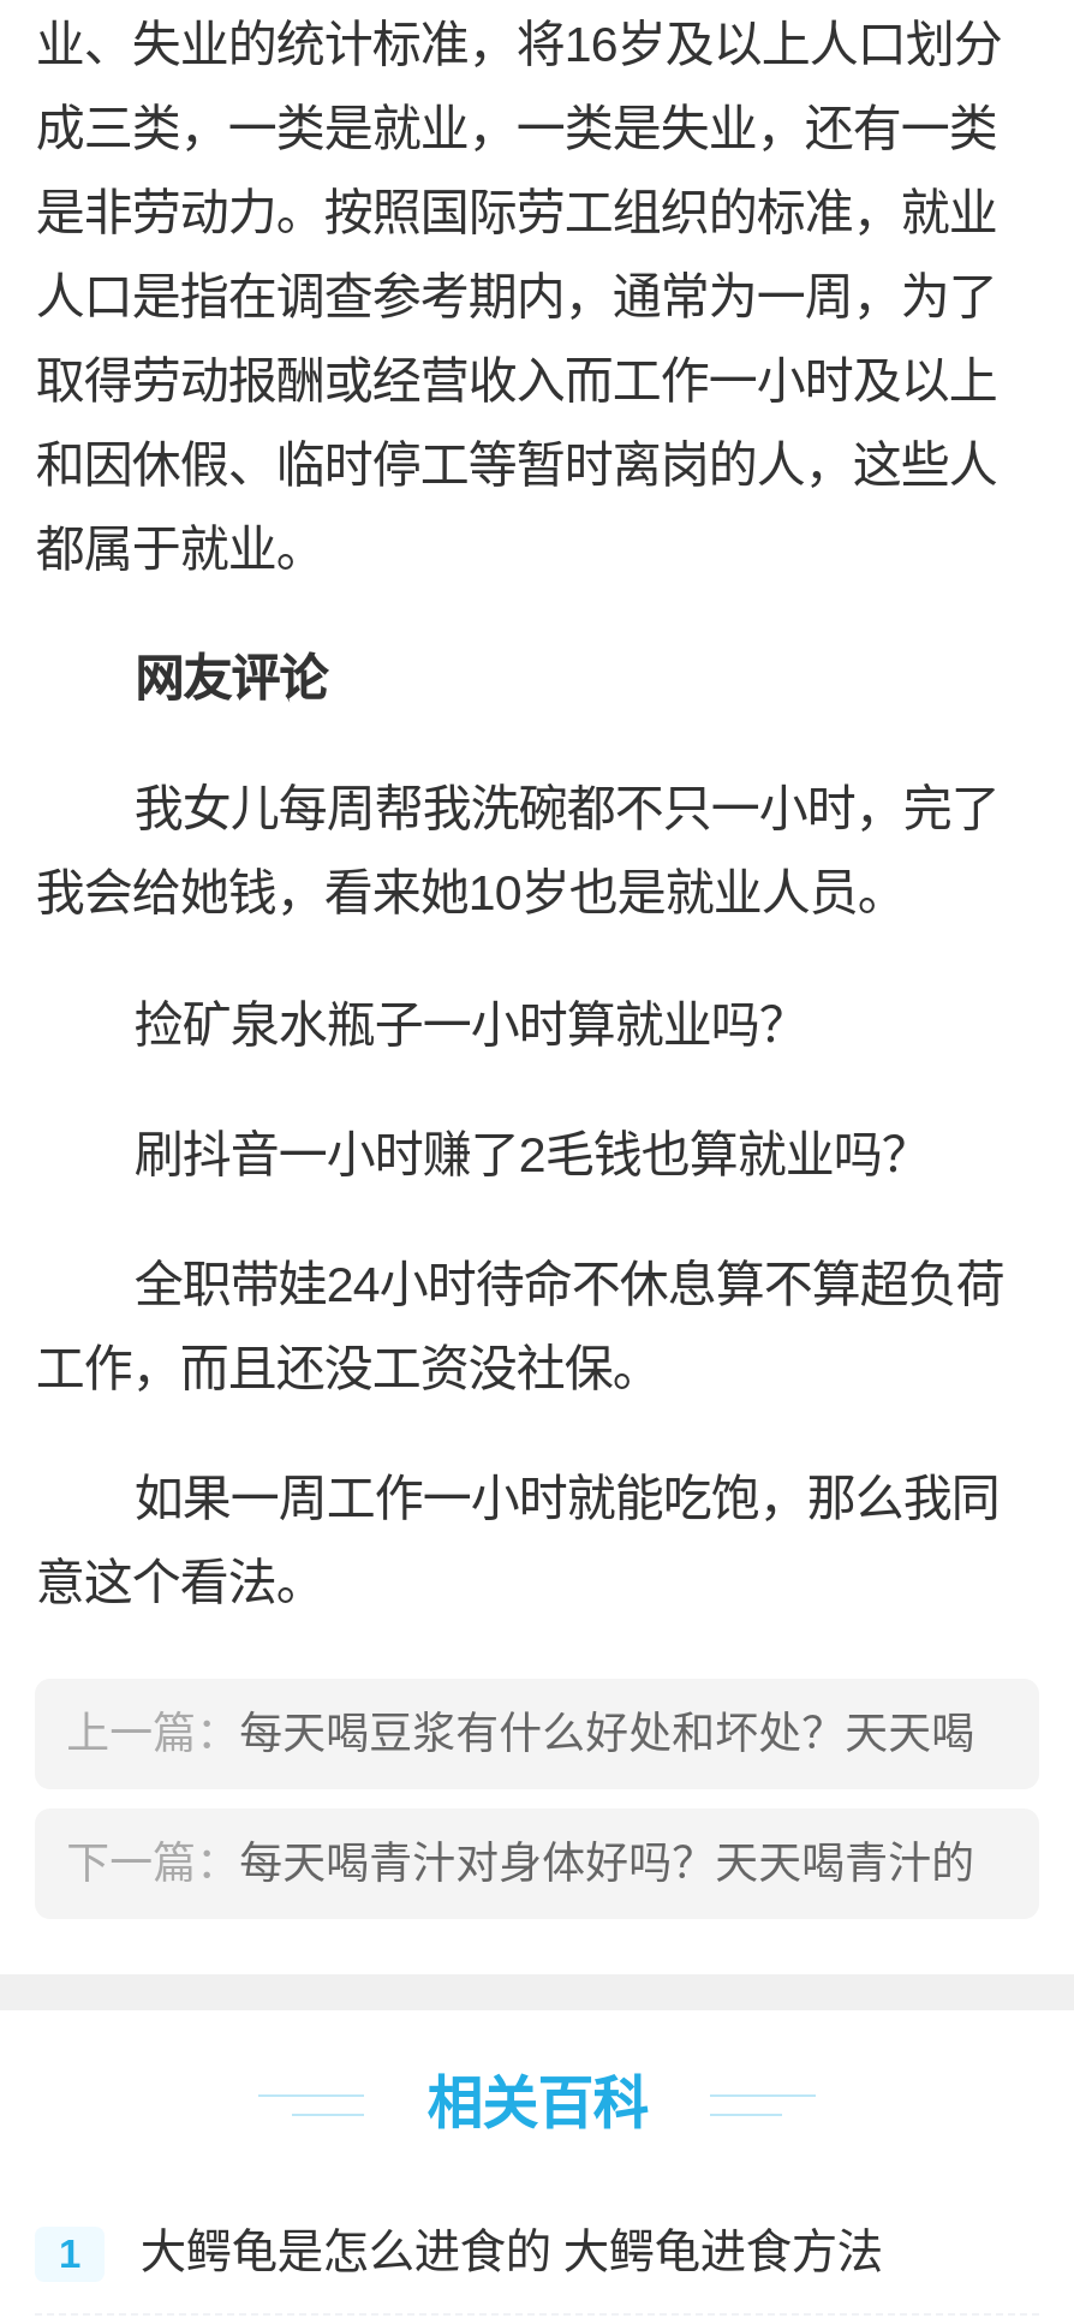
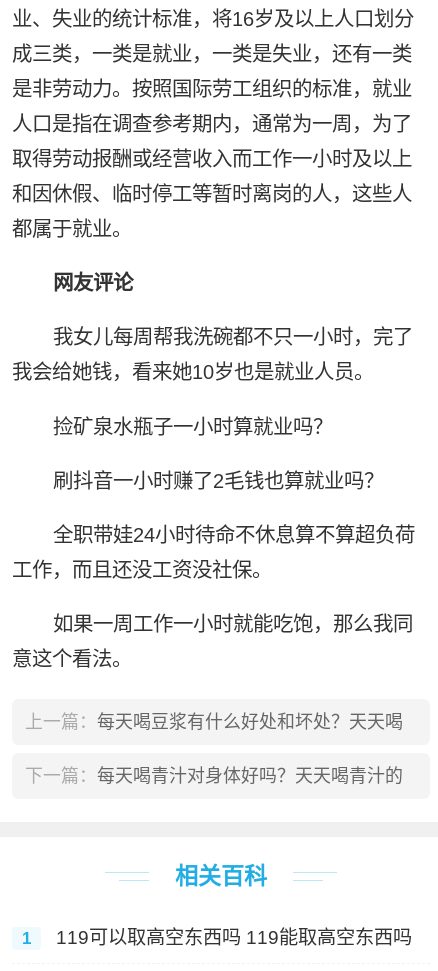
- 大鳄龟是怎么进食的 大鳄龟进食方法
+ 119可以取高空东西吗 119能取高空东西吗
